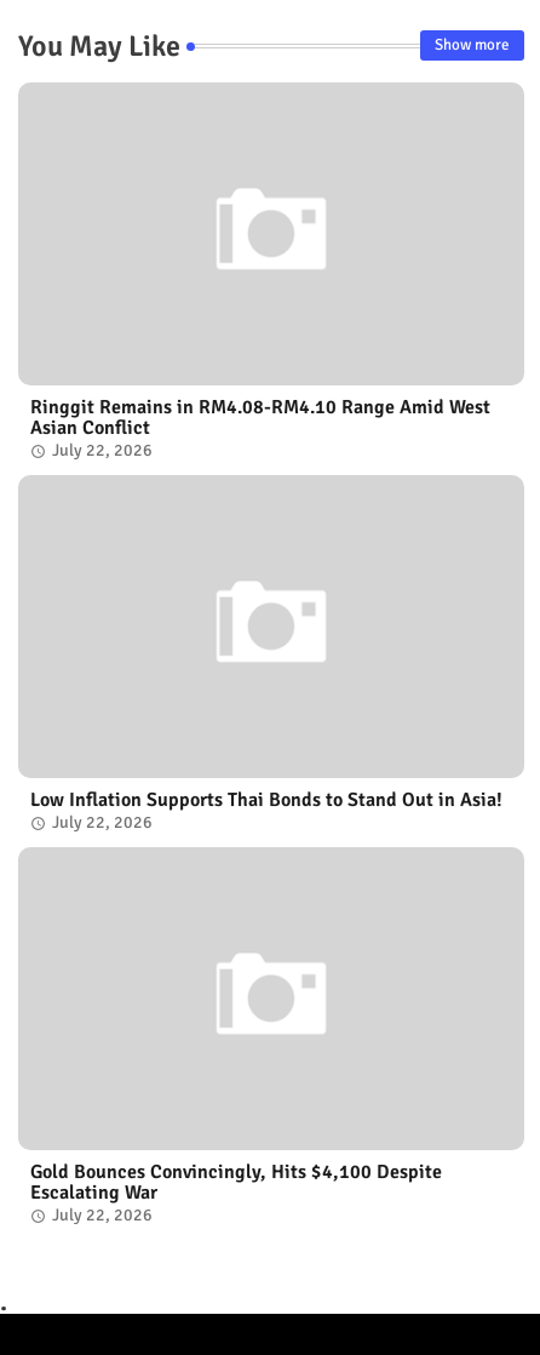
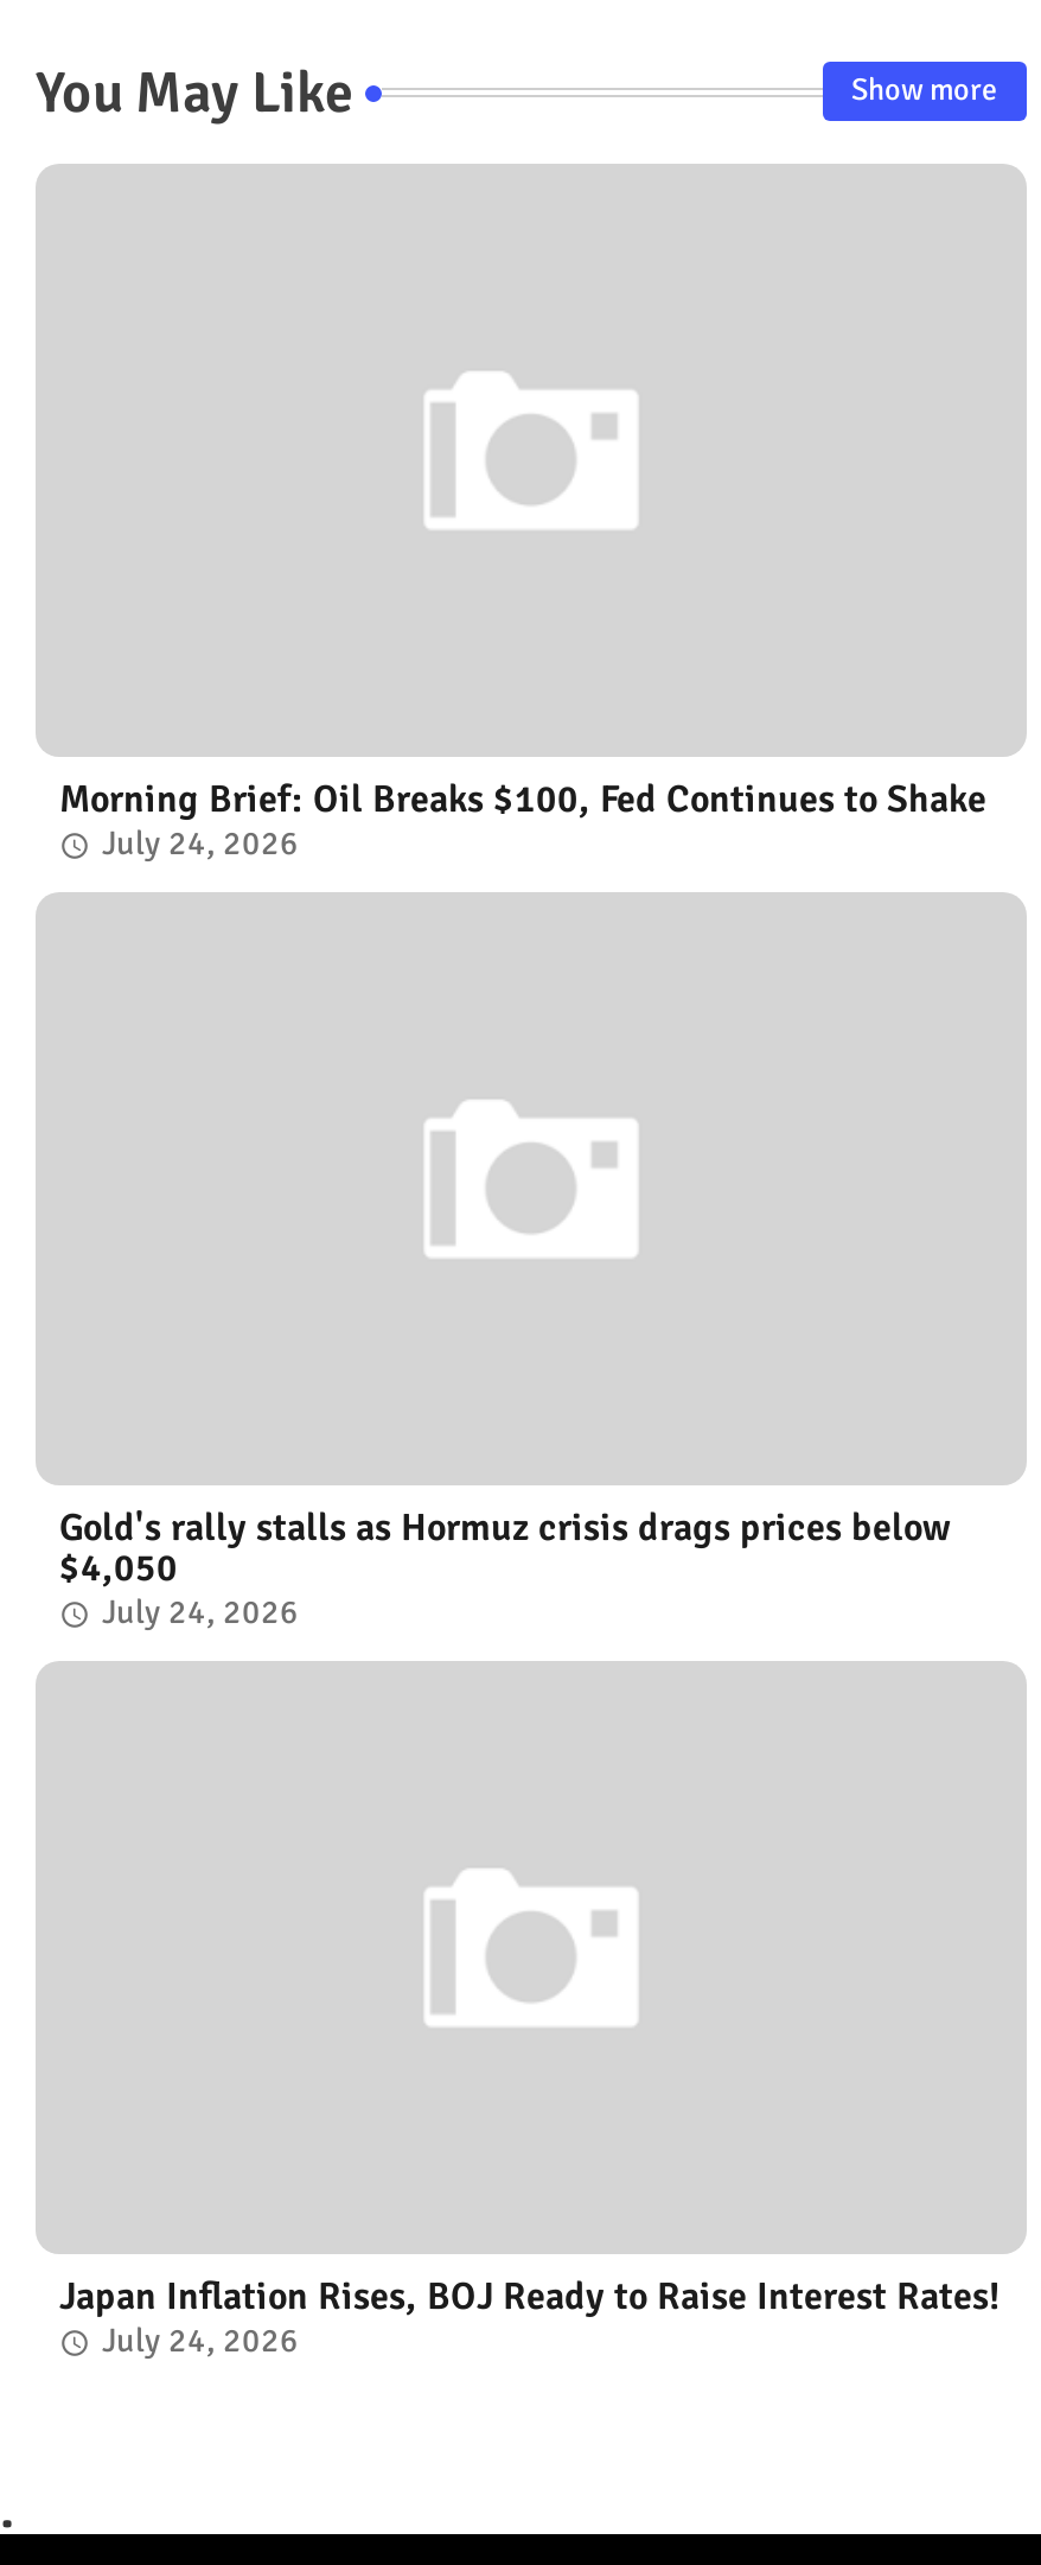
- Ringgit Remains in RM4.08-RM4.10 Range Amid West
- Asian Conflict
- July 22, 2026
+ Morning Brief: Oil Breaks $100, Fed Continues to Shake
+ July 24, 2026

- Low Inflation Supports Thai Bonds to Stand Out in Asia!
- July 22, 2026
+ Gold's rally stalls as Hormuz crisis drags prices below
+ $4,050
+ July 24, 2026

- Gold Bounces Convincingly, Hits $4,100 Despite
- Escalating War
- July 22, 2026
+ Japan Inflation Rises, BOJ Ready to Raise Interest Rates!
+ July 24, 2026
